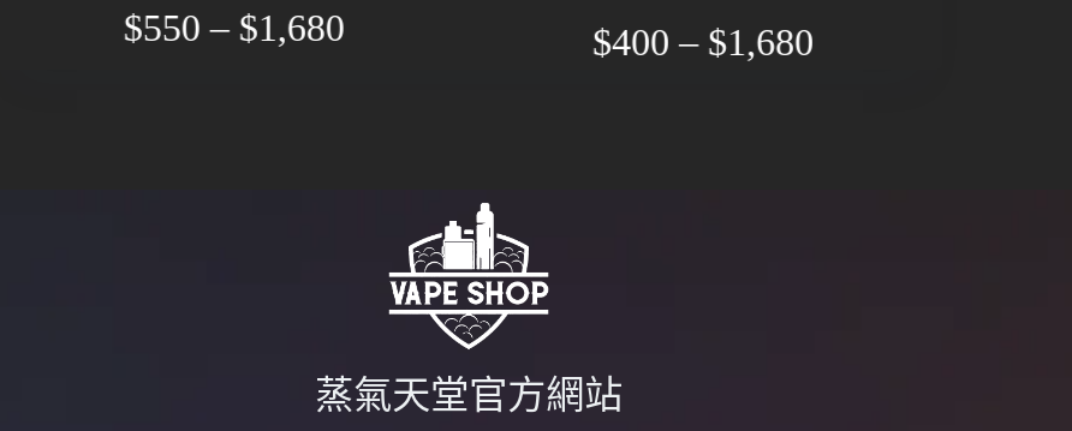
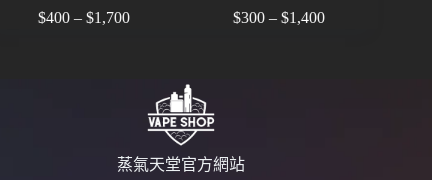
- $550 – $1,680
+ $400 – $1,700

- $400 – $1,680
+ $300 – $1,400
